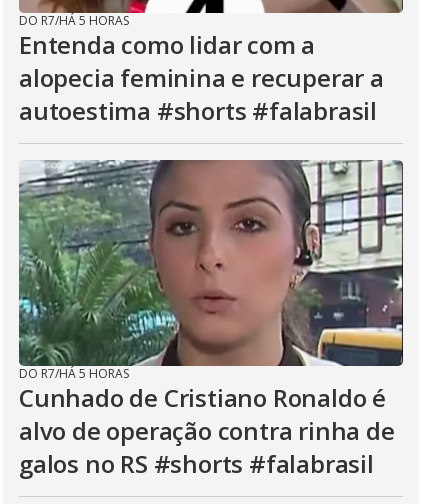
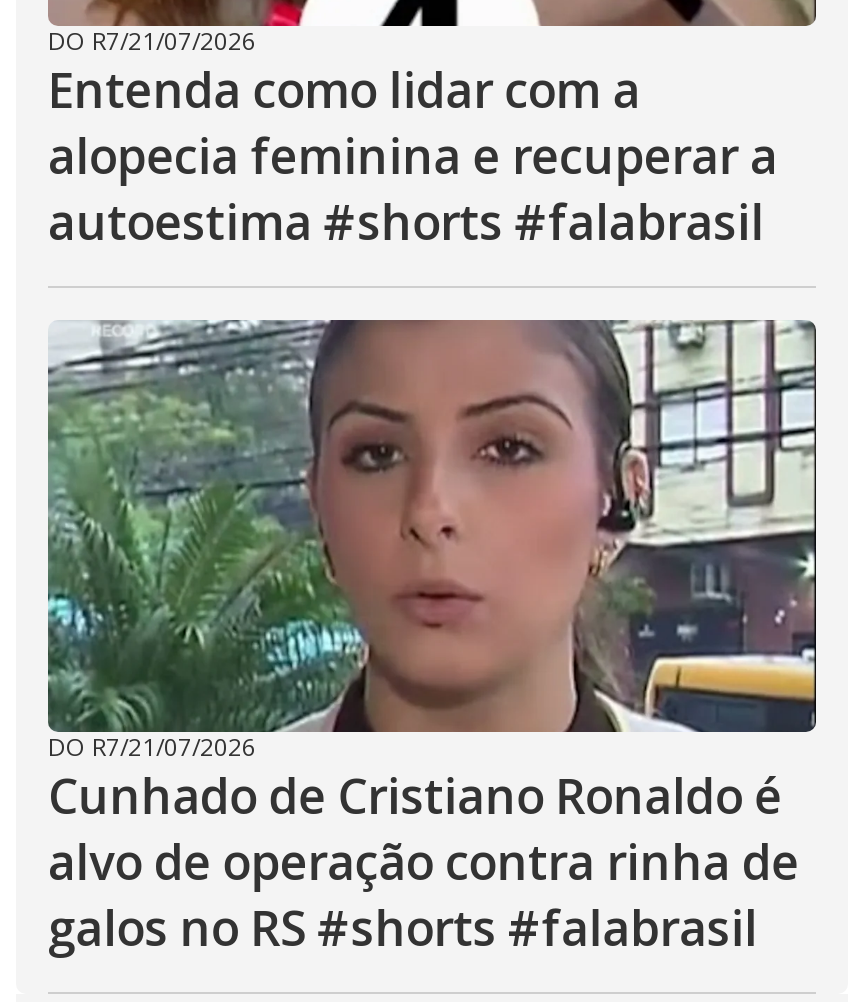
- DO R7/HÁ 5 HORAS
+ DO R7/21/07/2026

- DO R7/HÁ 5 HORAS
+ DO R7/21/07/2026
